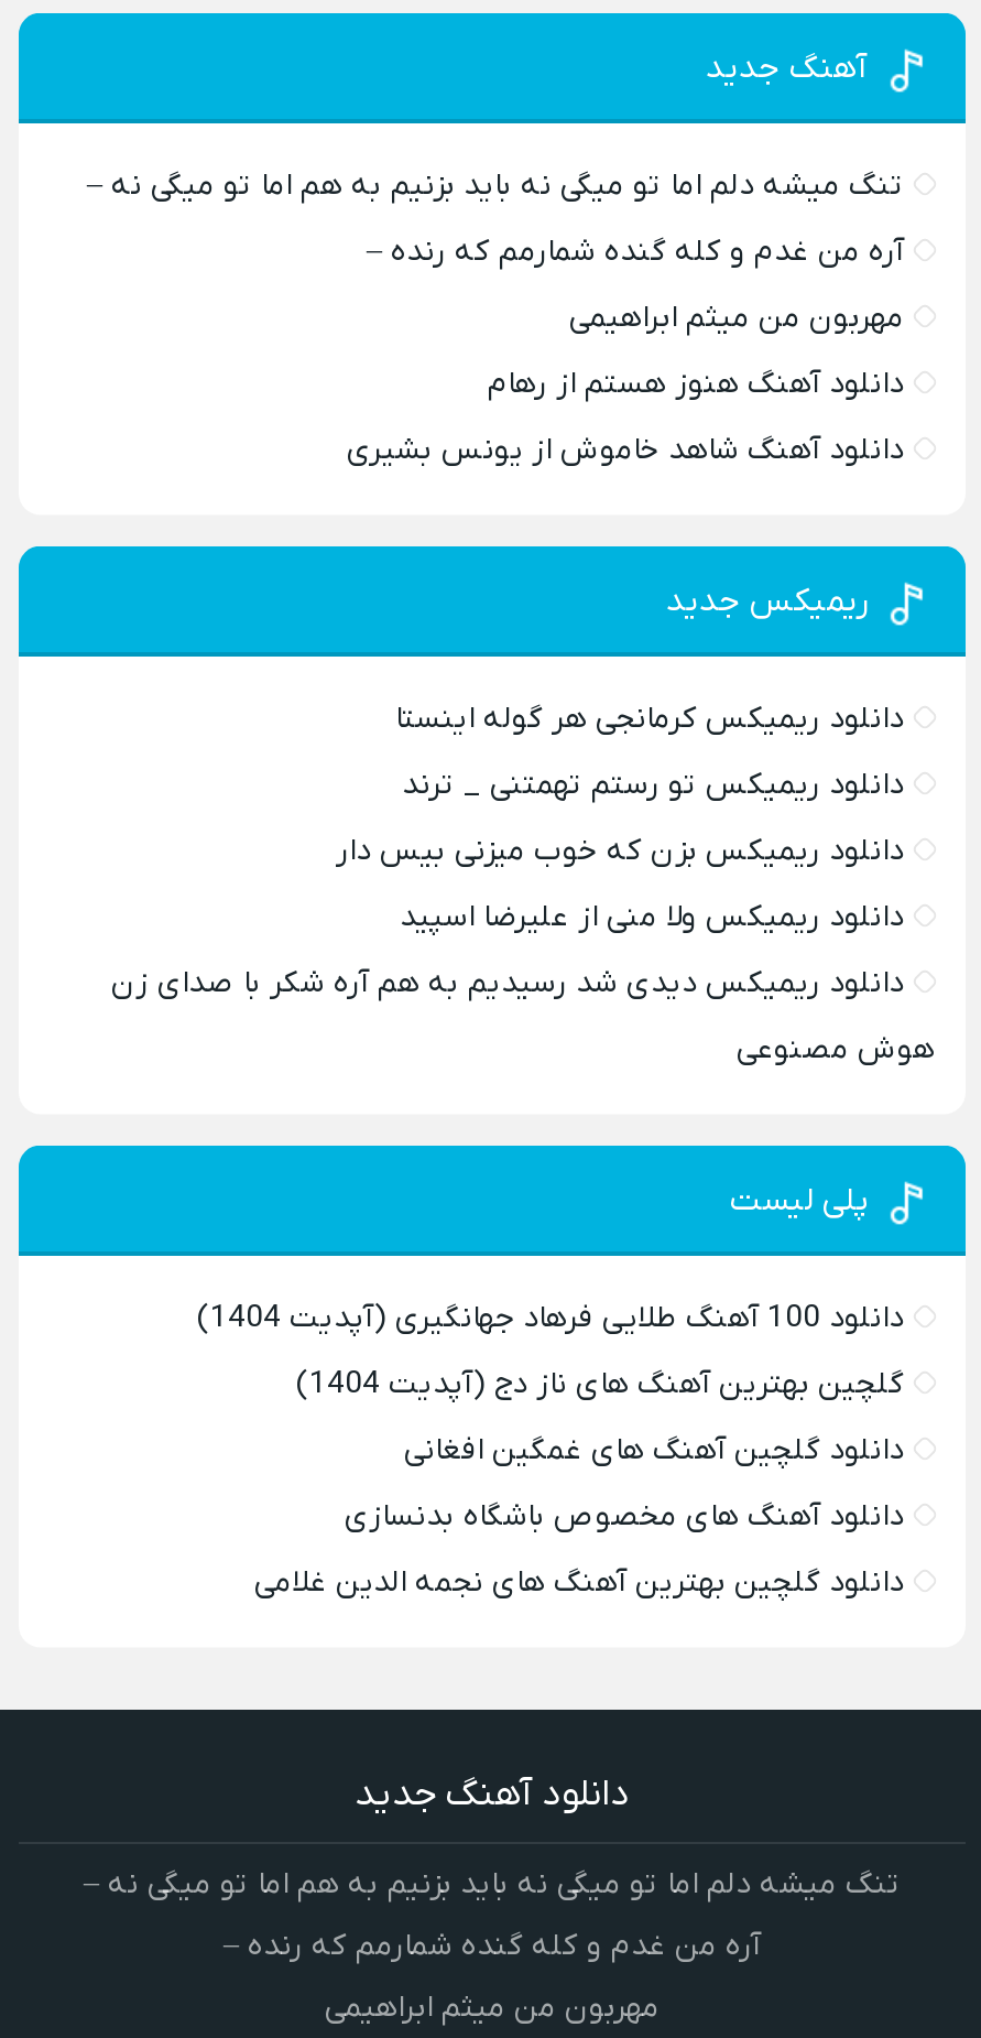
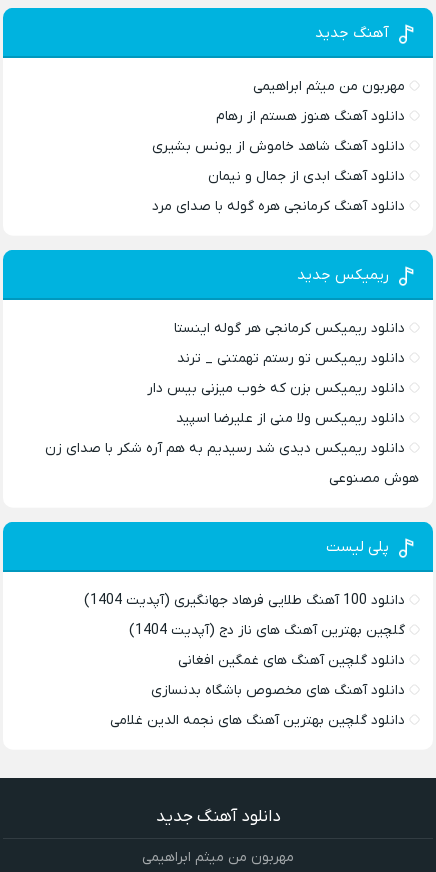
- تنگ میشه دلم اما تو میگی نه باید بزنیم به هم اما تو میگی نه –
- آره من غدم و کله گنده شمارمم که رنده –

+ دانلود آهنگ ابدی از جمال و نیمان
+ دانلود آهنگ کرمانجی هره گوله با صدای مرد

- تنگ میشه دلم اما تو میگی نه باید بزنیم به هم اما تو میگی نه –
- آره من غدم و کله گنده شمارمم که رنده –
